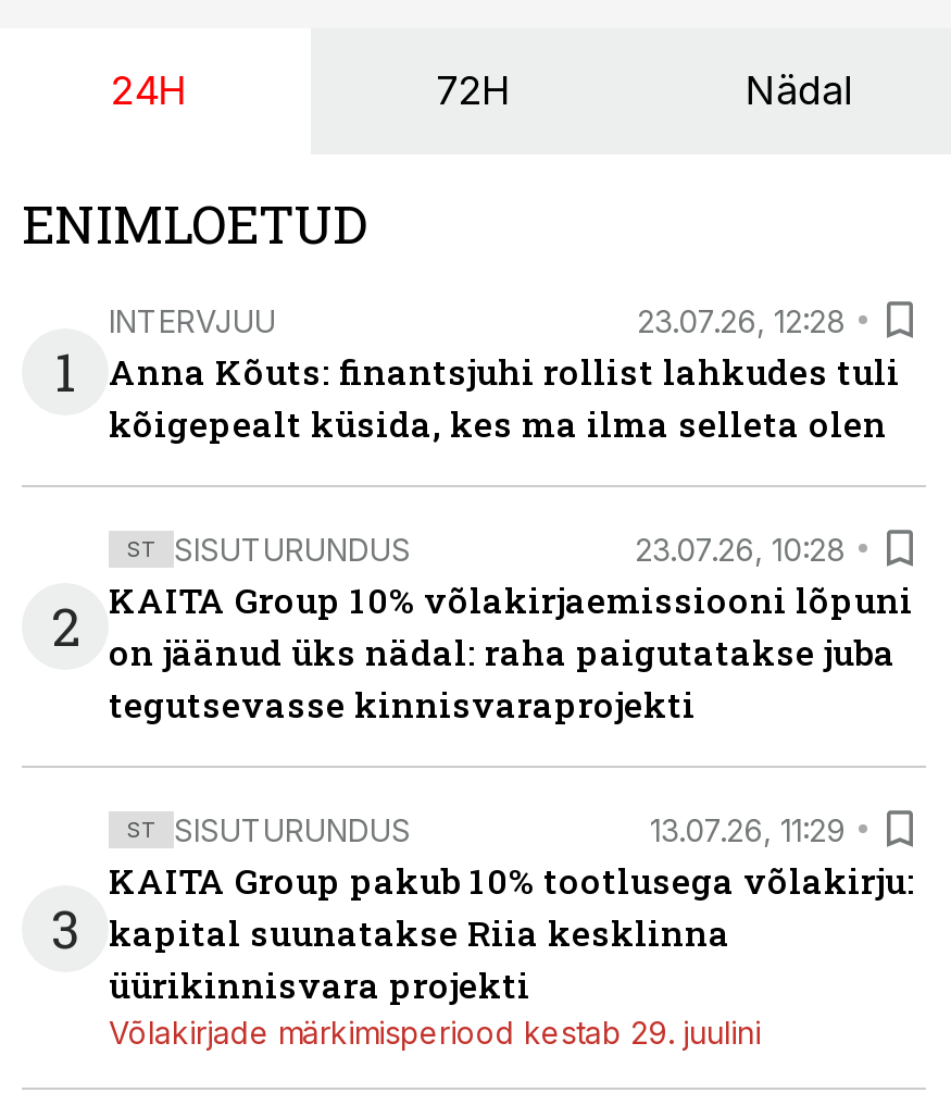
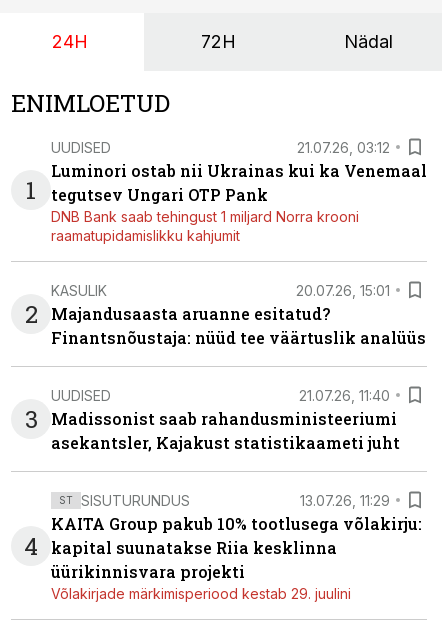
- INTERVJUU
- 23.07.26, 12:28
- Anna Kõuts: finantsjuhi rollist lahkudes tuli
- kõigepealt küsida, kes ma ilma selleta olen
+ UUDISED
+ 21.07.26, 03:12
+ Luminori ostab nii Ukrainas kui ka Venemaal
+ tegutsev Ungari OTP Pank
+ DNB Bank saab tehingust 1 miljard Norra krooni
+ raamatupidamislikku kahjumit

- ST
- SISUTURUNDUS
- 23.07.26, 10:28
- KAITA Group 10% võlakirjaemissiooni lõpuni
- on jäänud üks nädal: raha paigutatakse juba
- tegutsevasse kinnisvaraprojekti
+ KASULIK
+ 20.07.26, 15:01
+ Majandusaasta aruanne esitatud?
+ Finantsnõustaja: nüüd tee väärtuslik analüüs

+ UUDISED
+ 21.07.26, 11:40
+ Madissonist saab rahandusministeeriumi
+ asekantsler, Kajakust statistikaameti juht
+ 4
